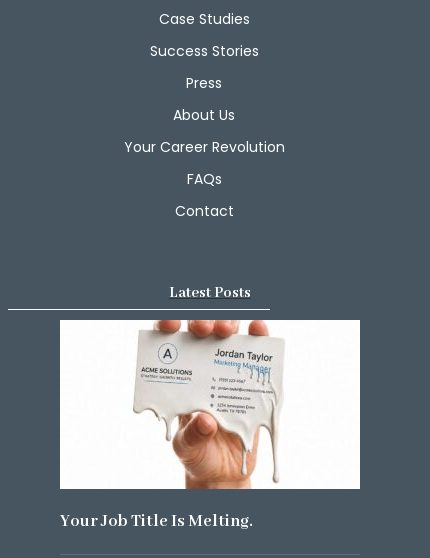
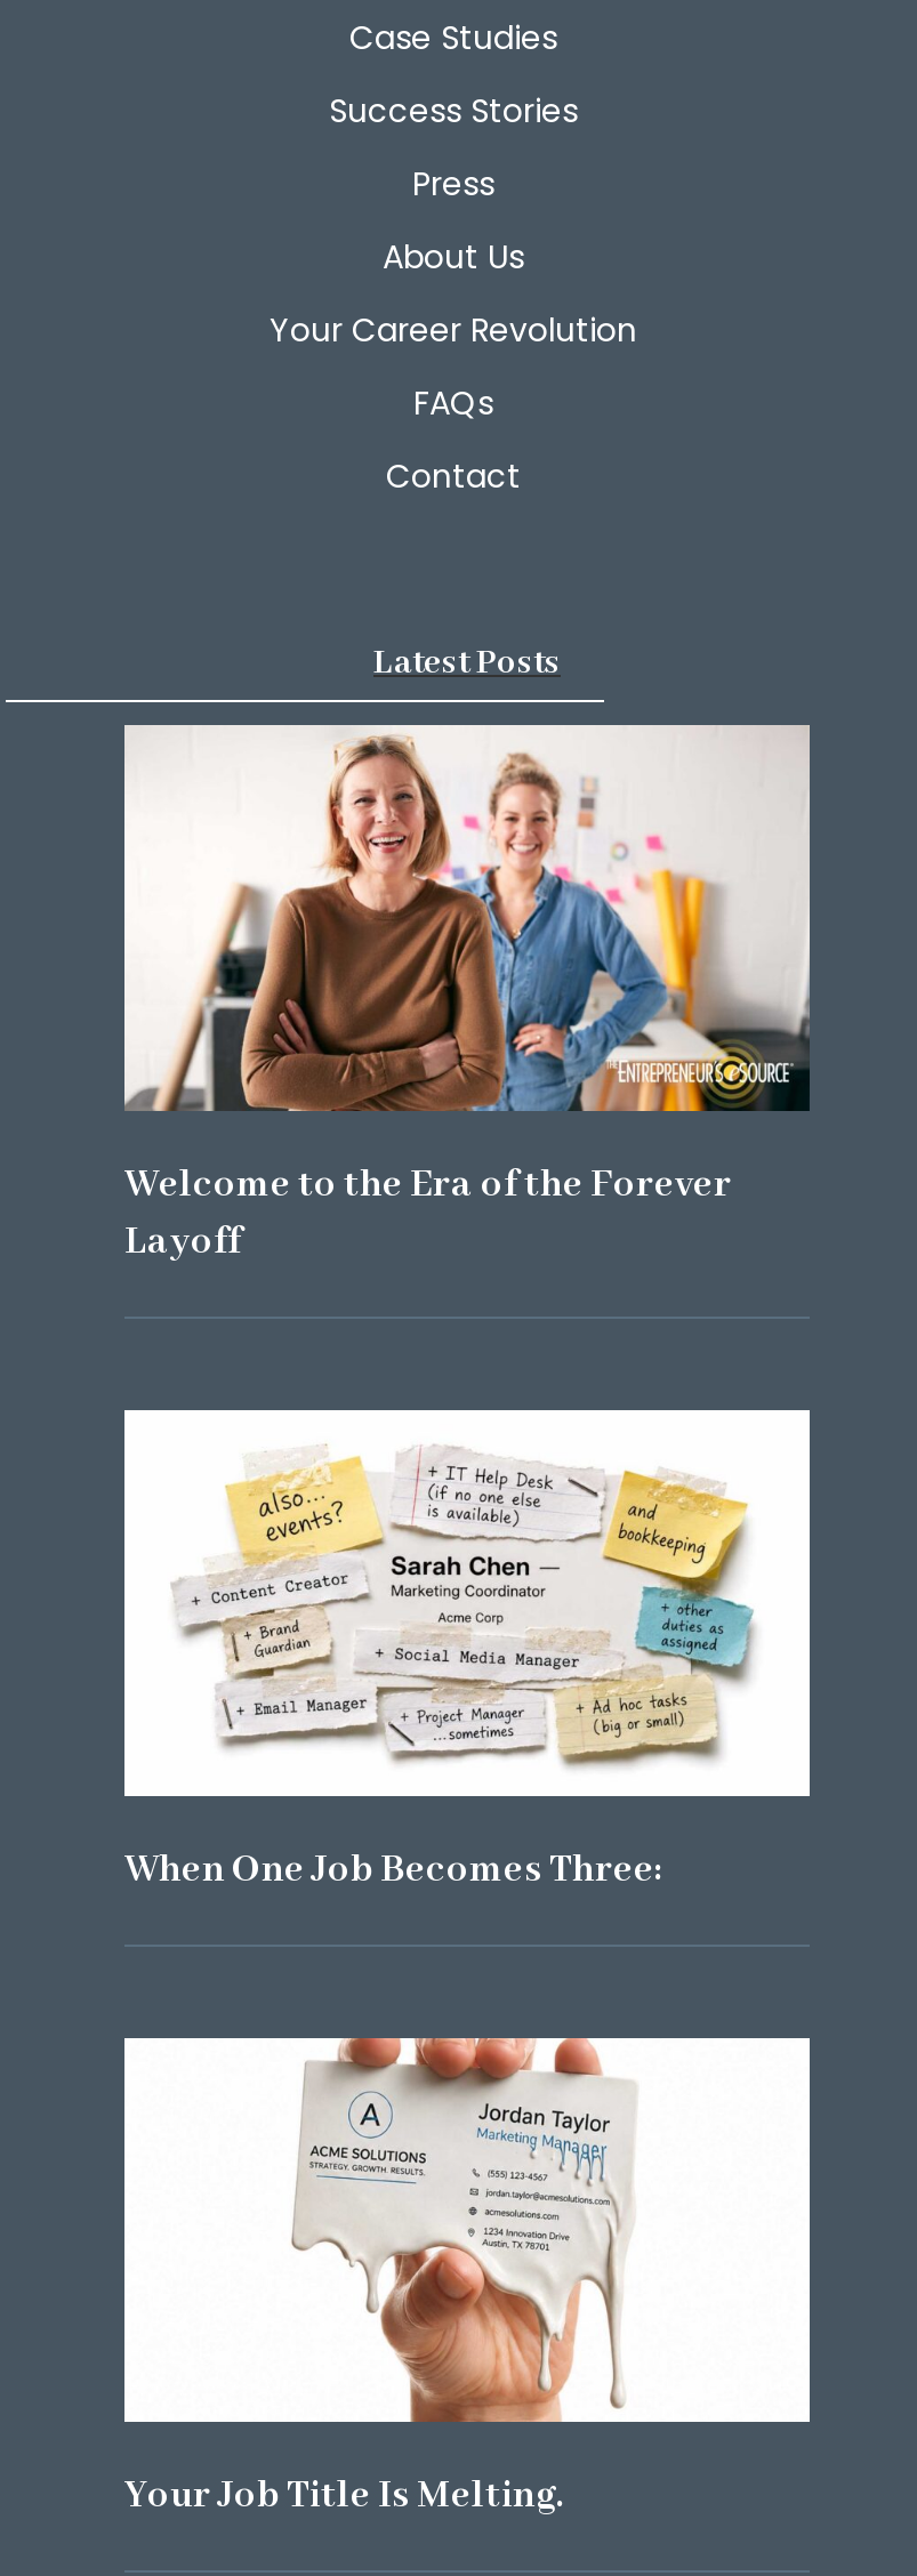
+ [image]
+ When One Job Becomes Three:

+ [image]
+ Welcome to the Era of the Forever
+ Layoff
